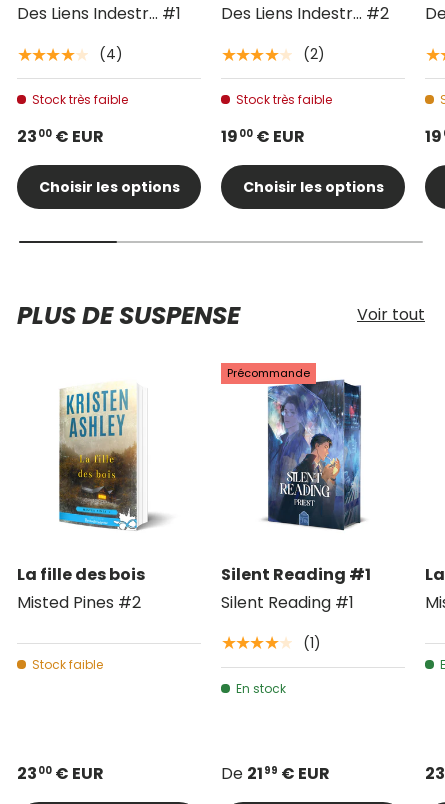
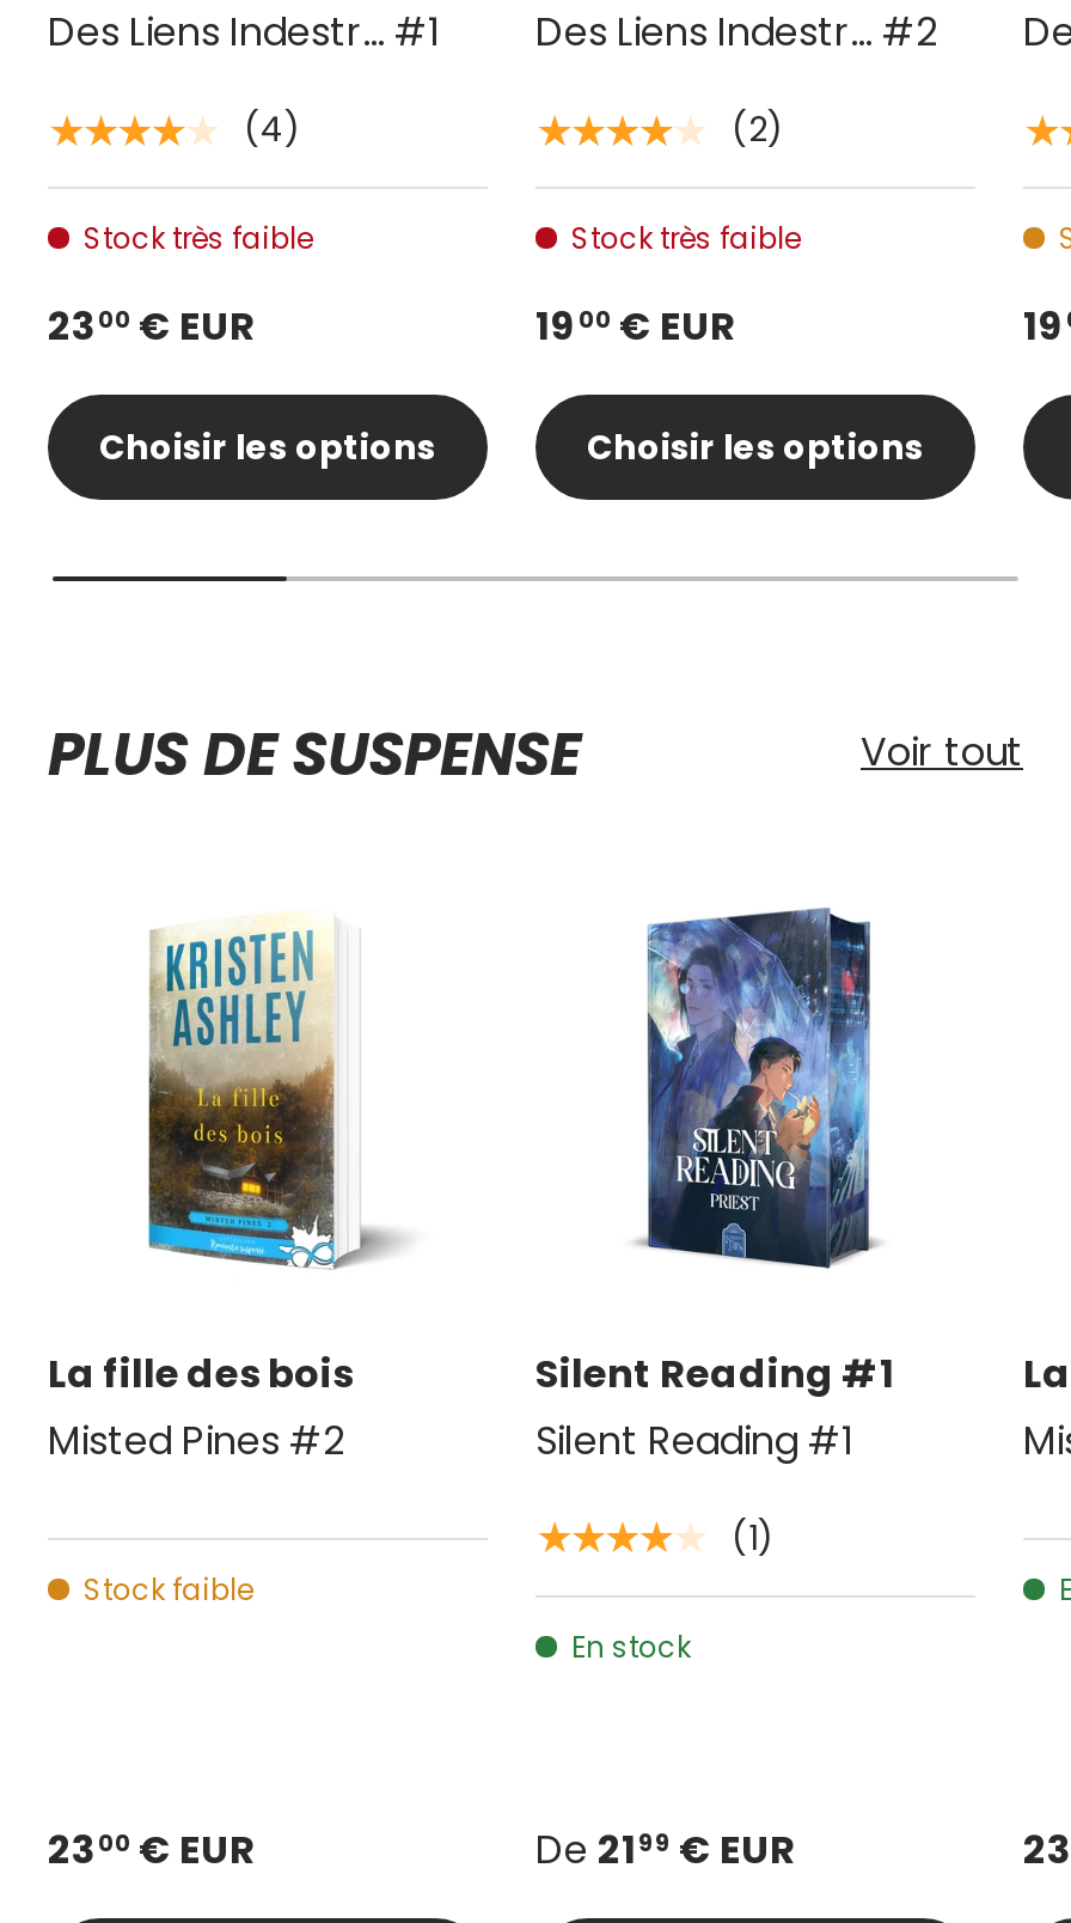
- Précommande
